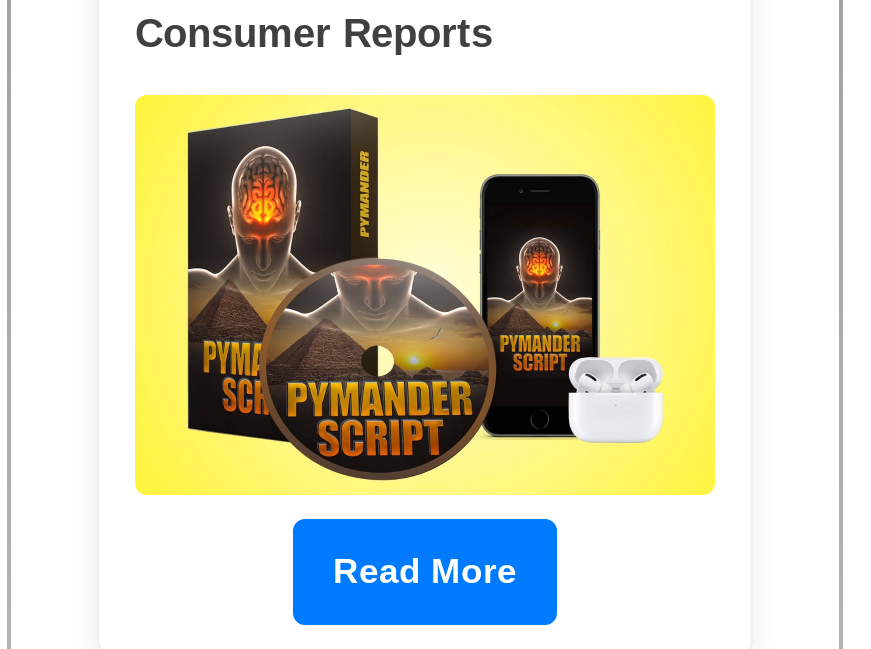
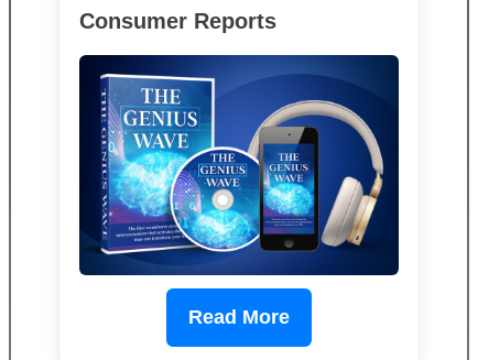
- [image]
+ [image]
